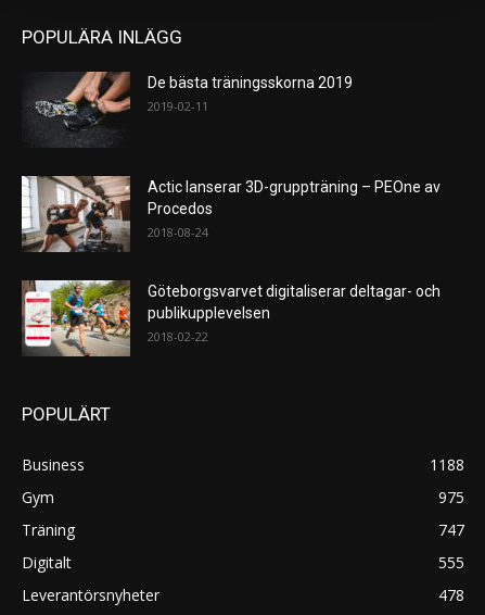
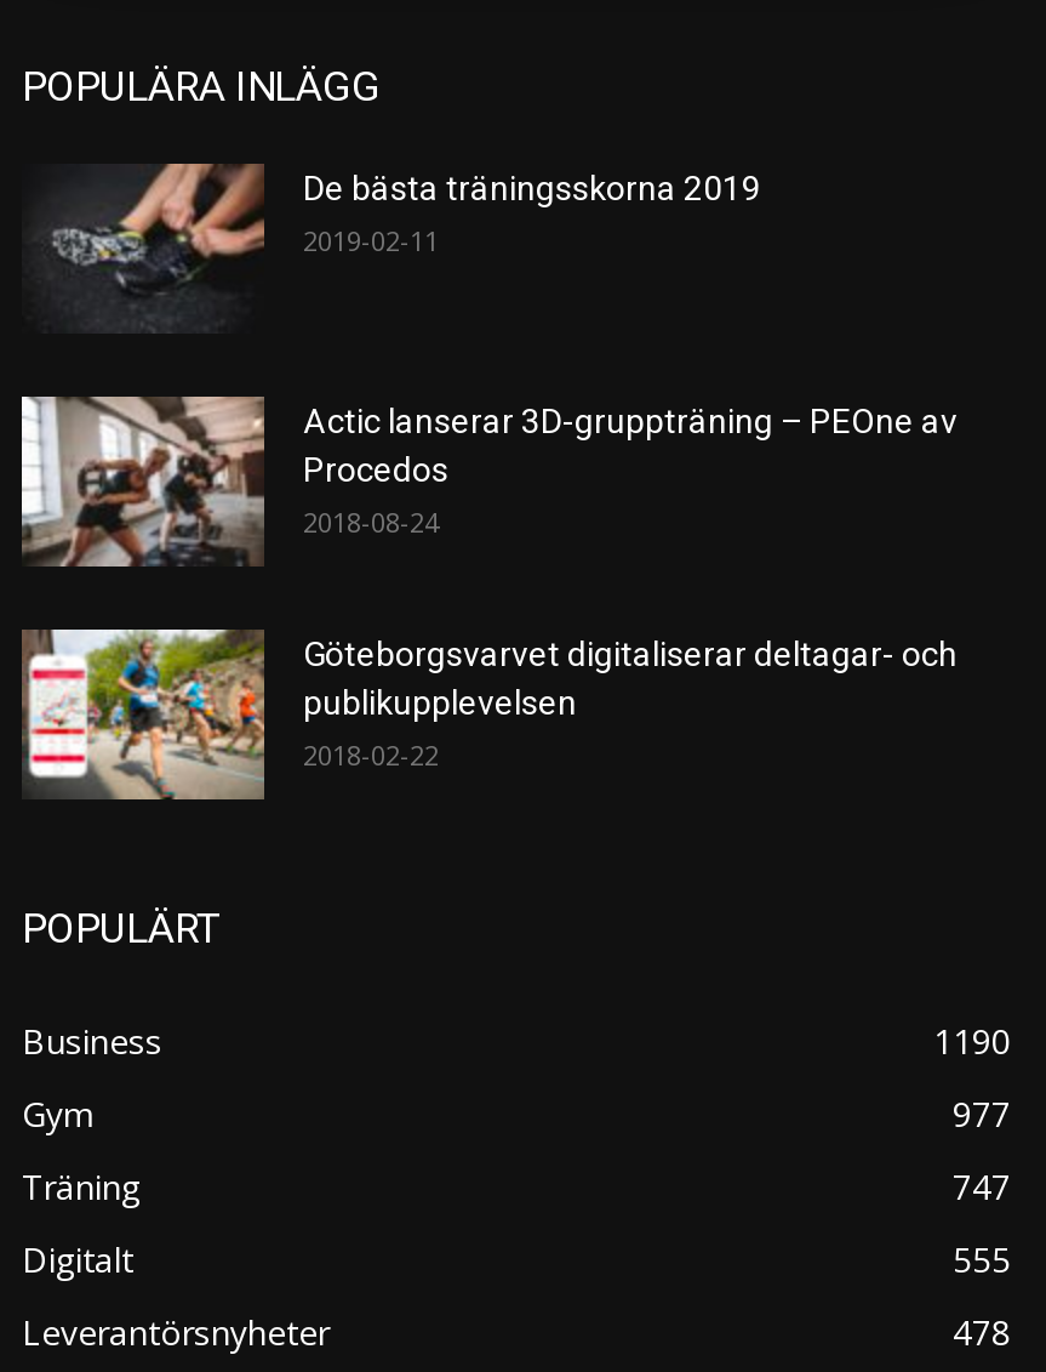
- 1188
+ 1190

- 975
+ 977
